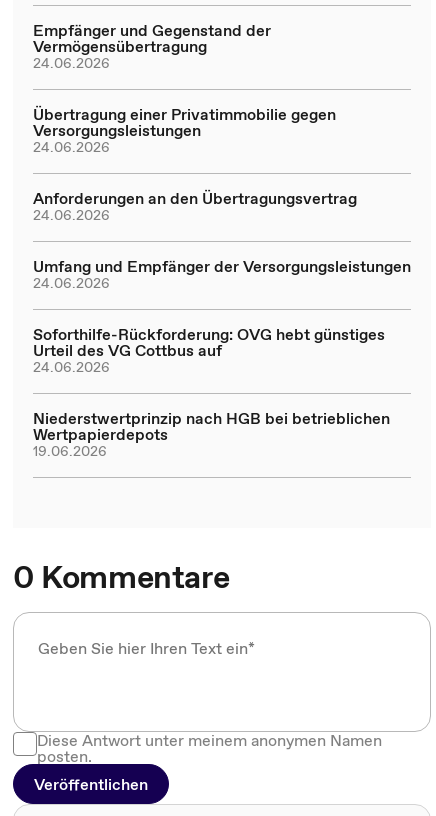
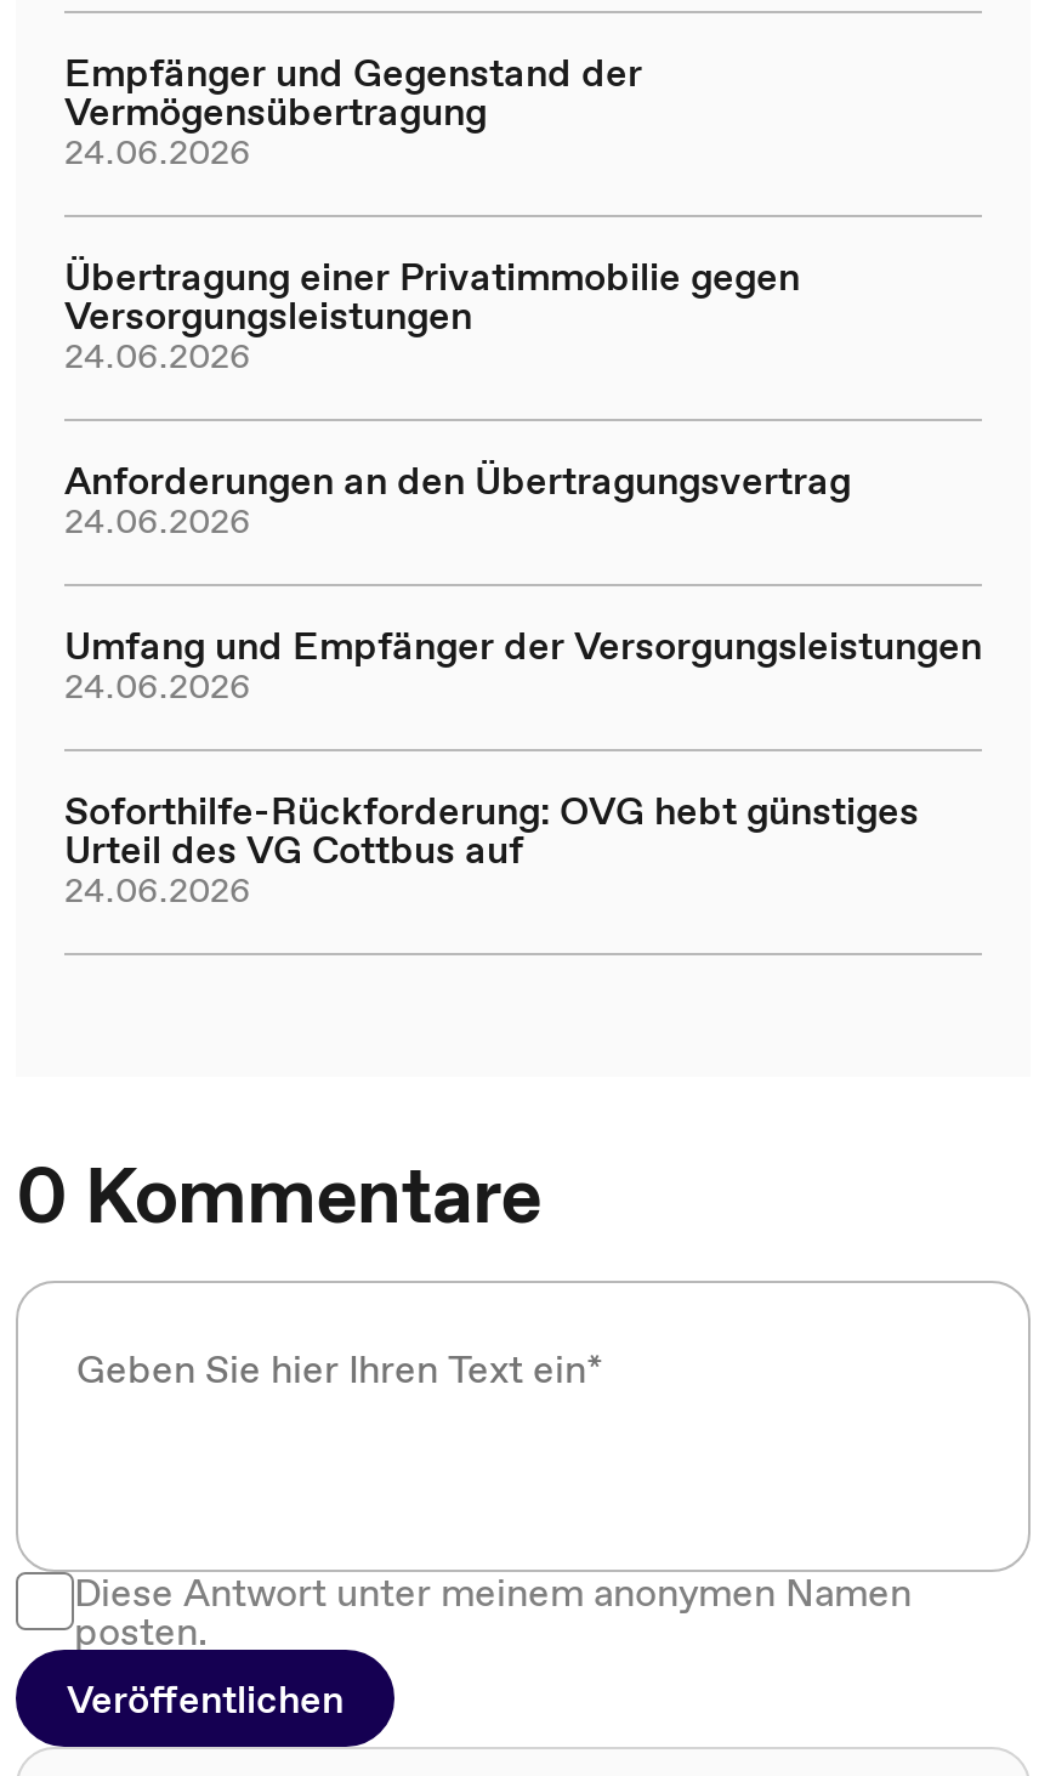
- Niederstwertprinzip nach HGB bei betrieblichen
- Wertpapierdepots
- 19.06.2026
